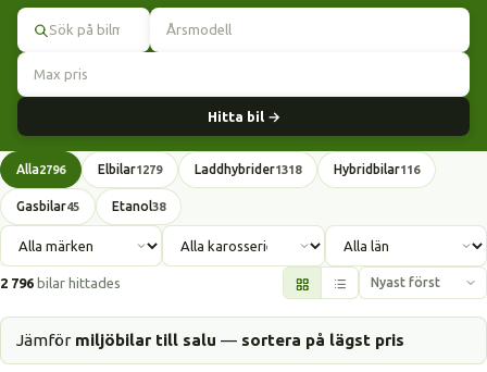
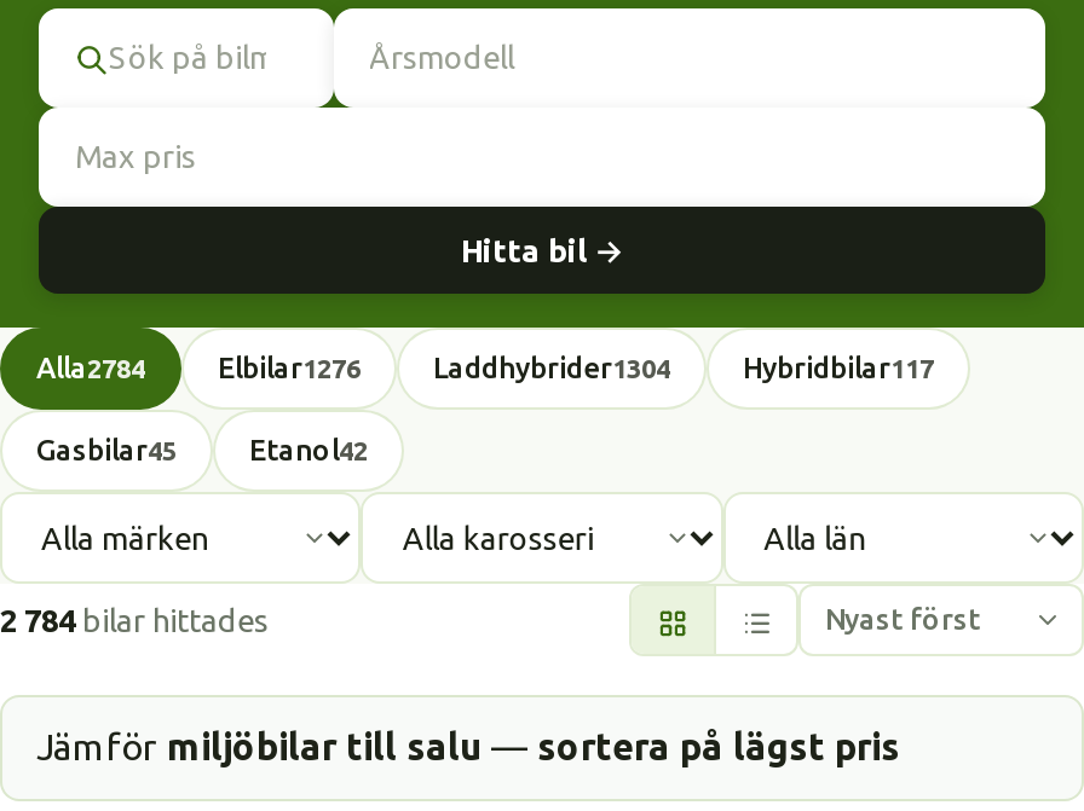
- Alla2796
+ Alla2784

- Elbilar1279
+ Elbilar1276

- Laddhybrider1318
+ Laddhybrider1304

- Hybridbilar116
+ Hybridbilar117

- Etanol 38
+ Etanol 42

- 2 796 bilar hittades
+ 2 784 bilar hittades
